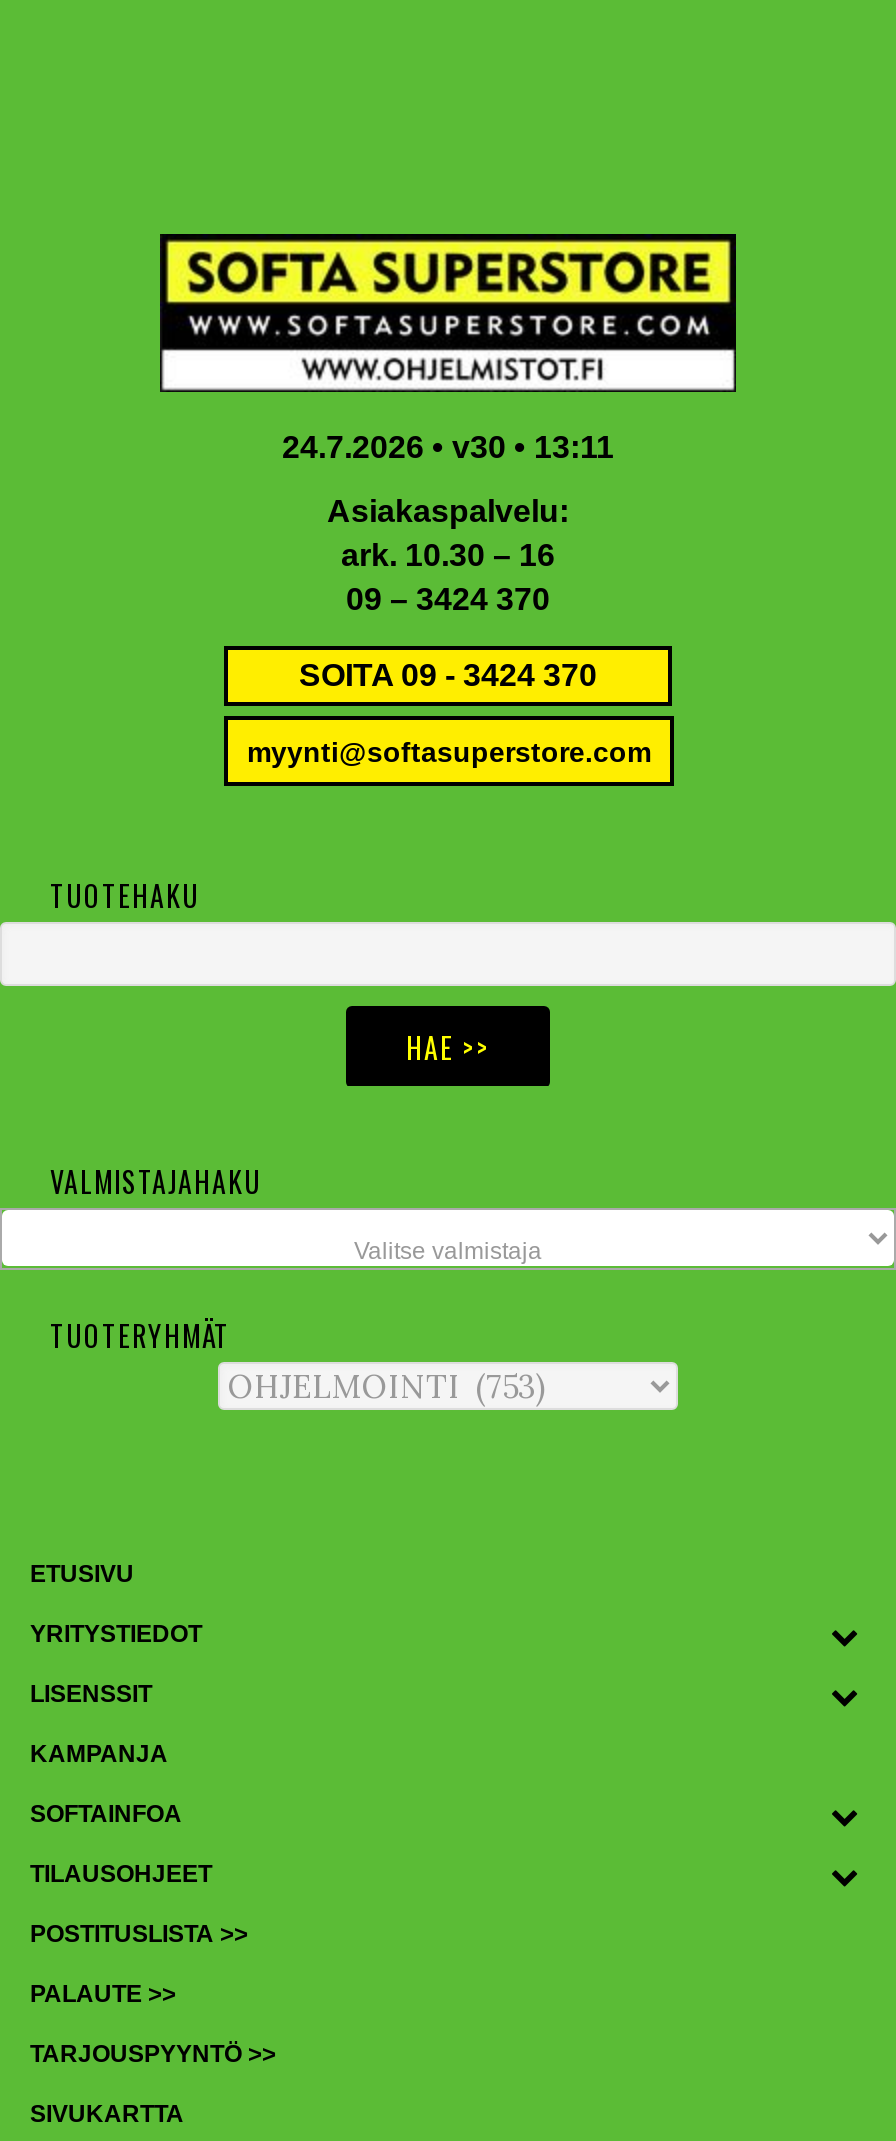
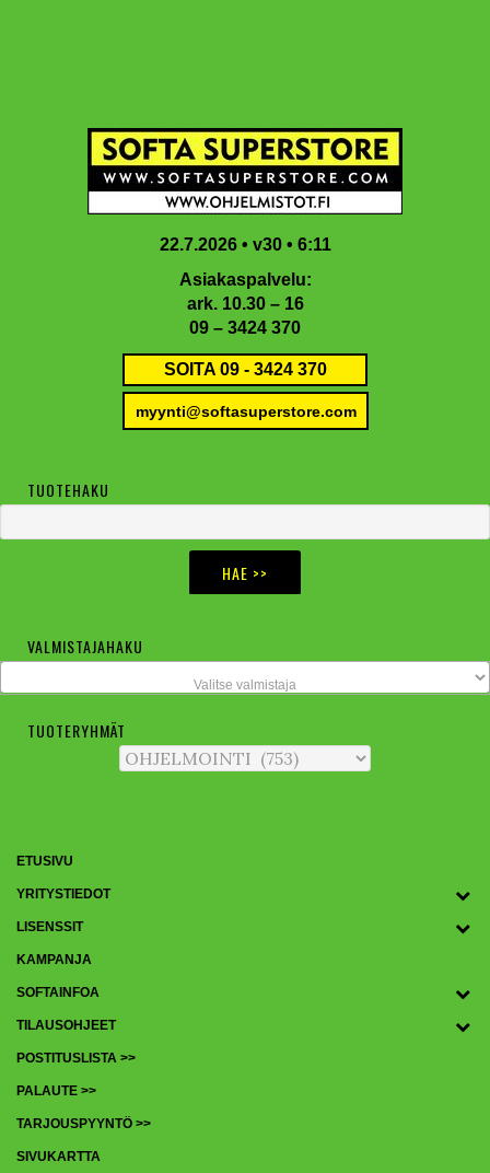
- 24.7.2026 • v30 • 13:11
+ 22.7.2026 • v30 • 6:11
